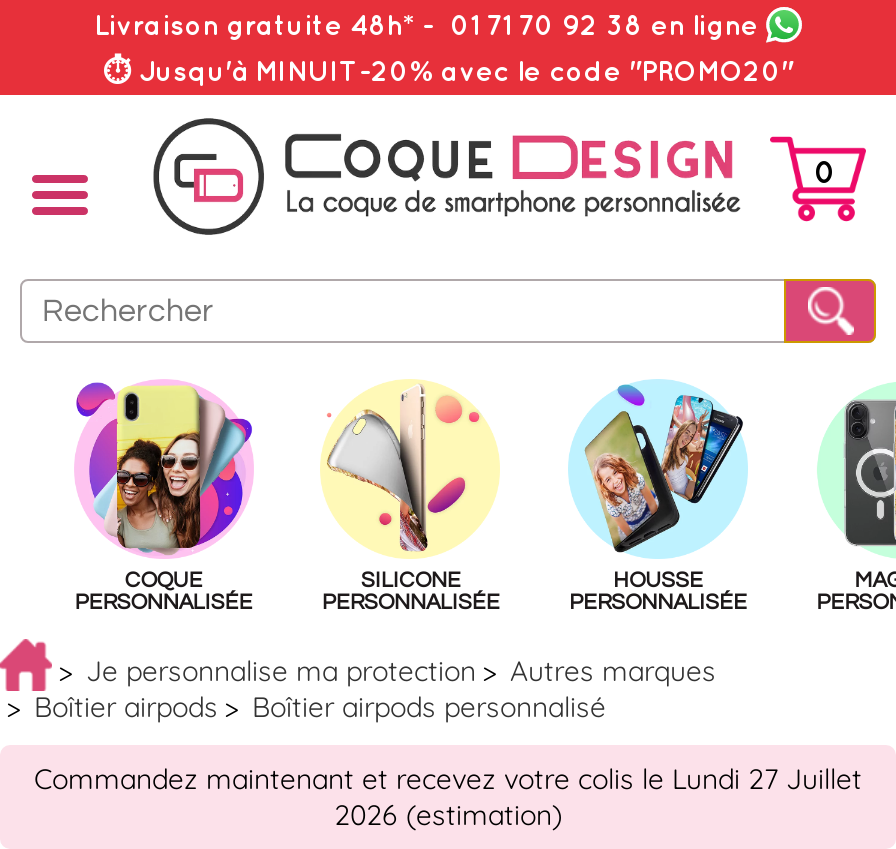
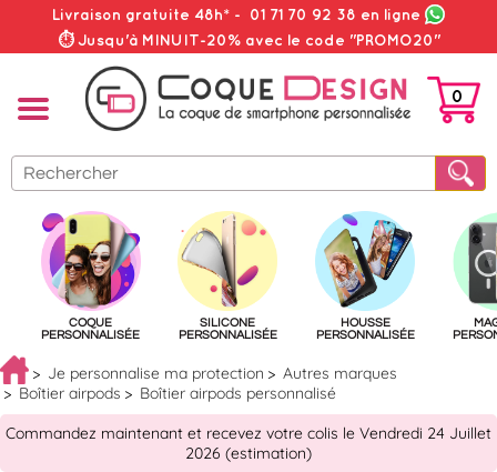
- Commandez maintenant et recevez votre colis le Lundi 27 Juillet
+ Commandez maintenant et recevez votre colis le Vendredi 24 Juillet
